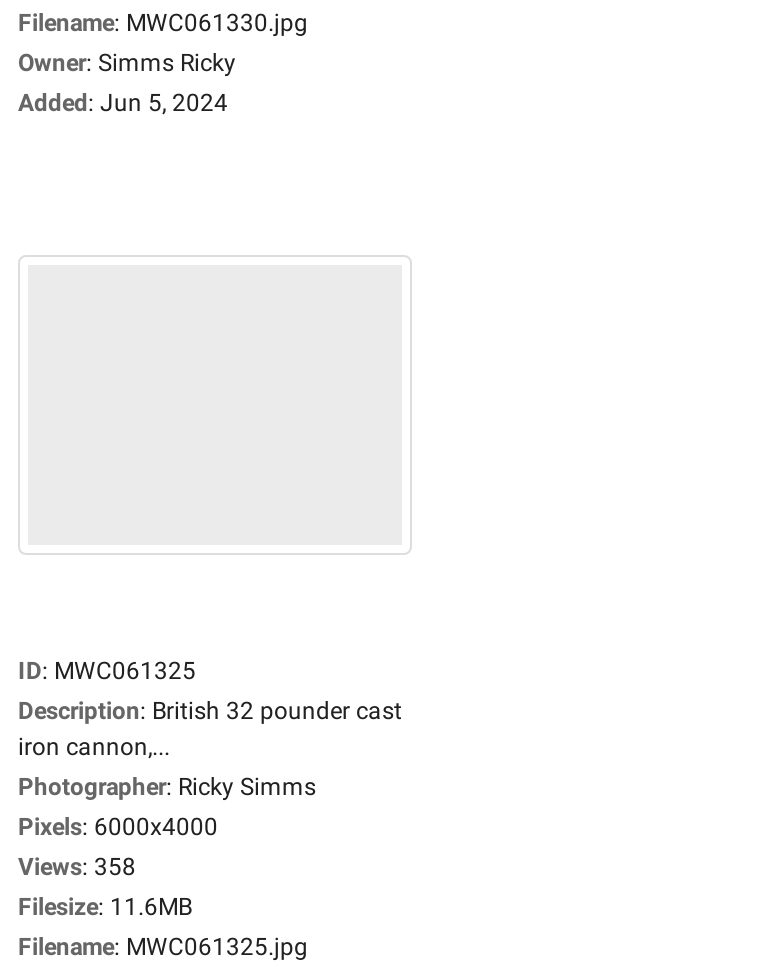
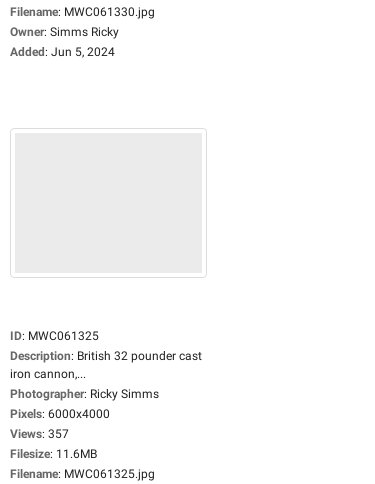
- Views: 358
+ Views: 357
